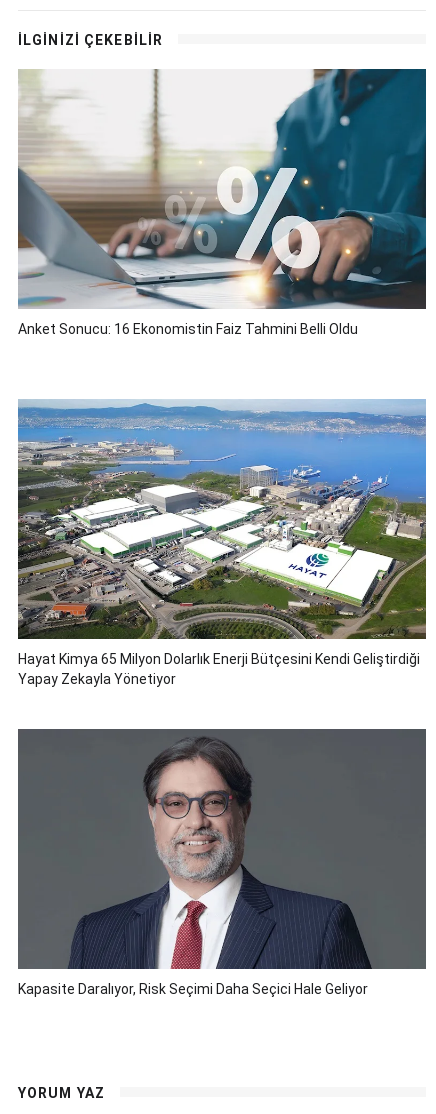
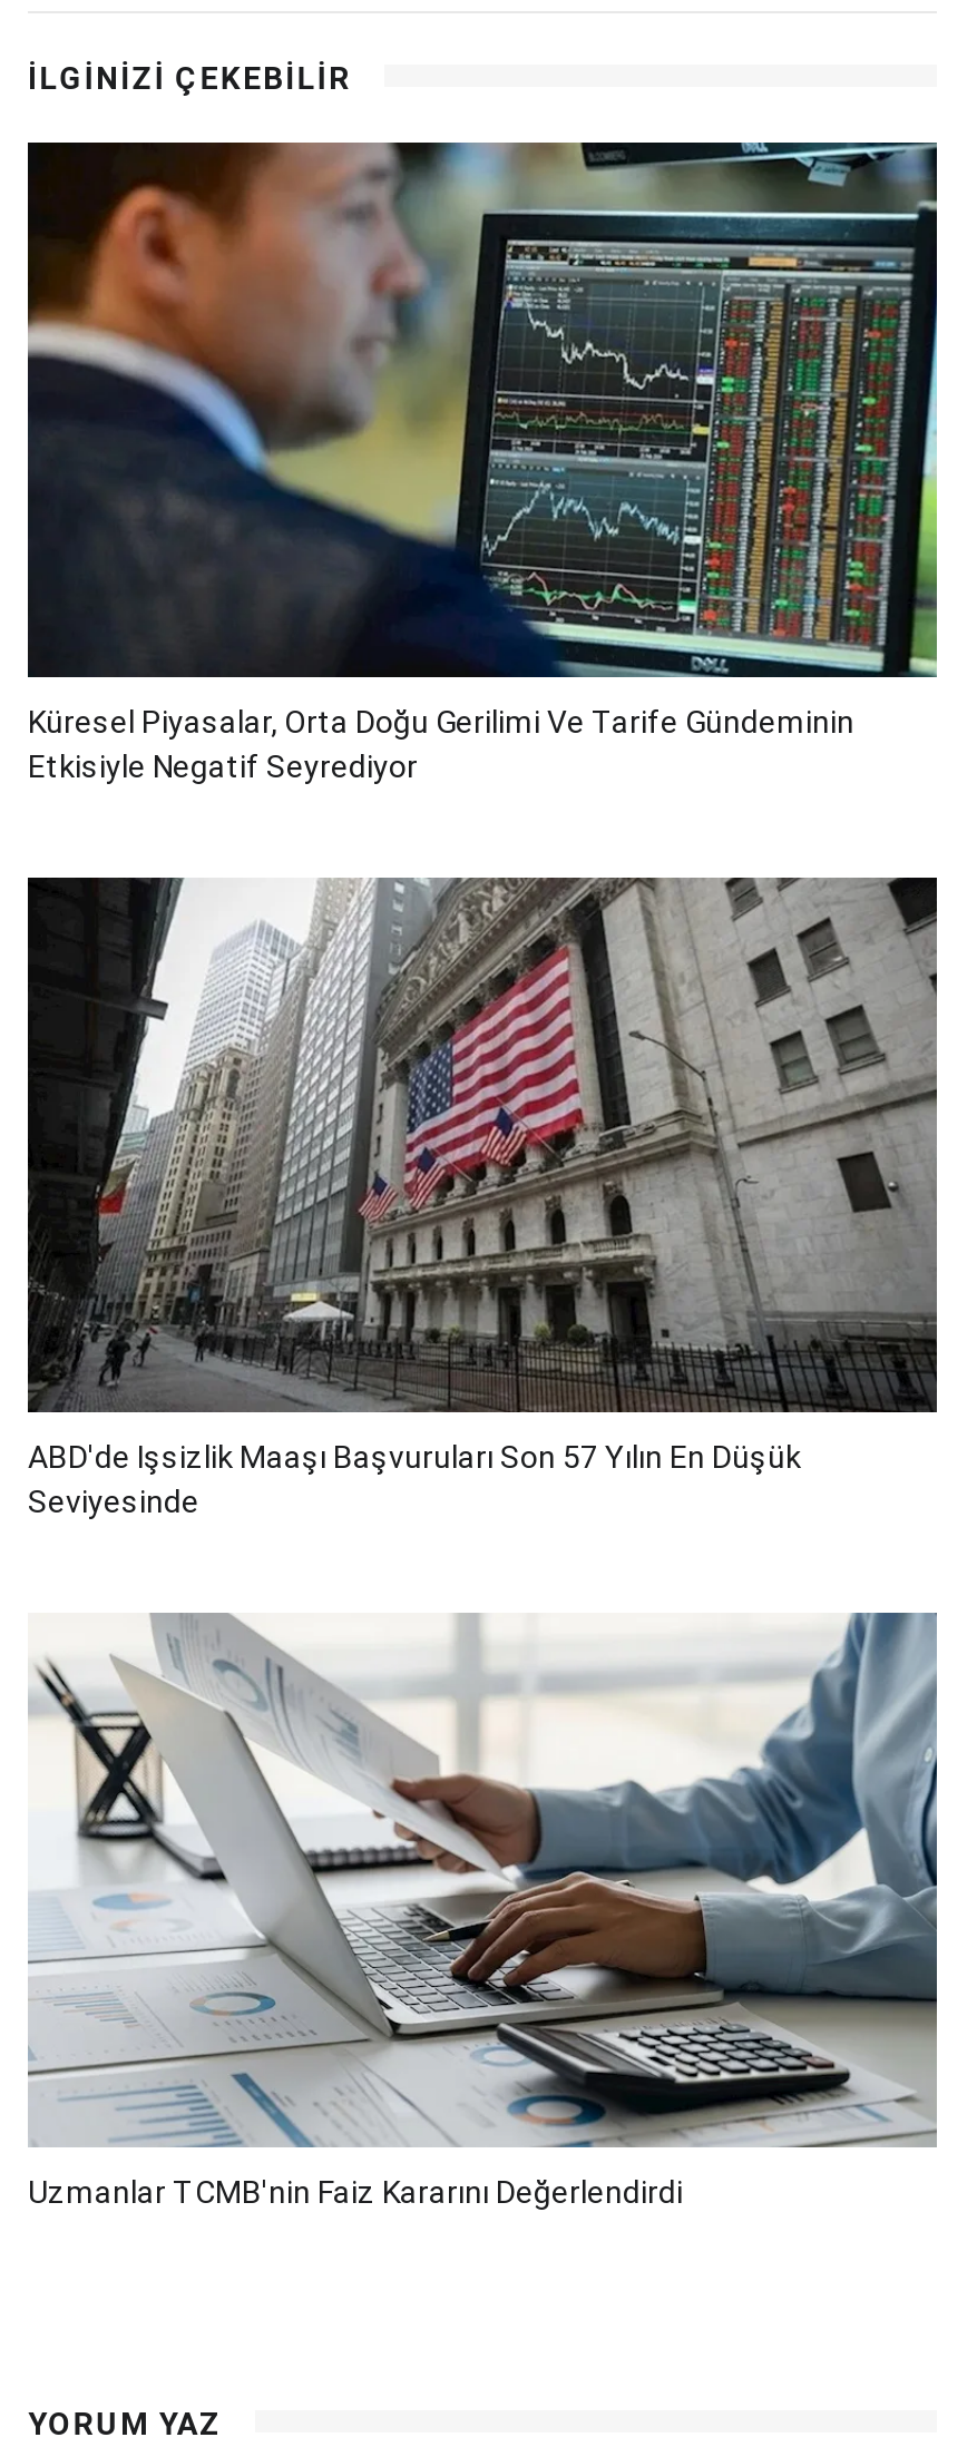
- [image]
- Anket Sonucu: 16 Ekonomistin Faiz Tahmini Belli Oldu
+ [image]
+ Küresel Piyasalar, Orta Doğu Gerilimi Ve Tarife Gündeminin
+ Etkisiyle Negatif Seyrediyor

- [image]
- Hayat Kimya 65 Milyon Dolarlık Enerji Bütçesini Kendi Geliştirdiği
- Yapay Zekayla Yönetiyor
+ [image]
+ ABD'de Işsizlik Maaşı Başvuruları Son 57 Yılın En Düşük
+ Seviyesinde

- [image]
- Kapasite Daralıyor, Risk Seçimi Daha Seçici Hale Geliyor
+ [image]
+ Uzmanlar TCMB'nin Faiz Kararını Değerlendirdi
